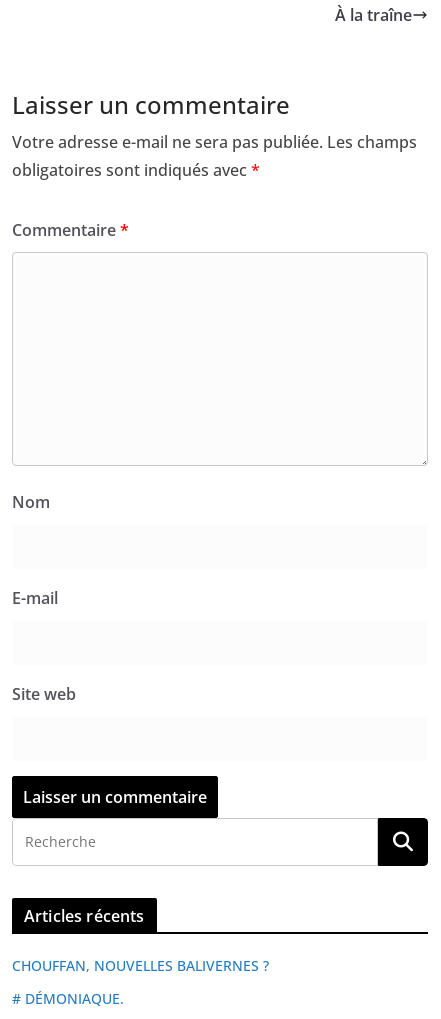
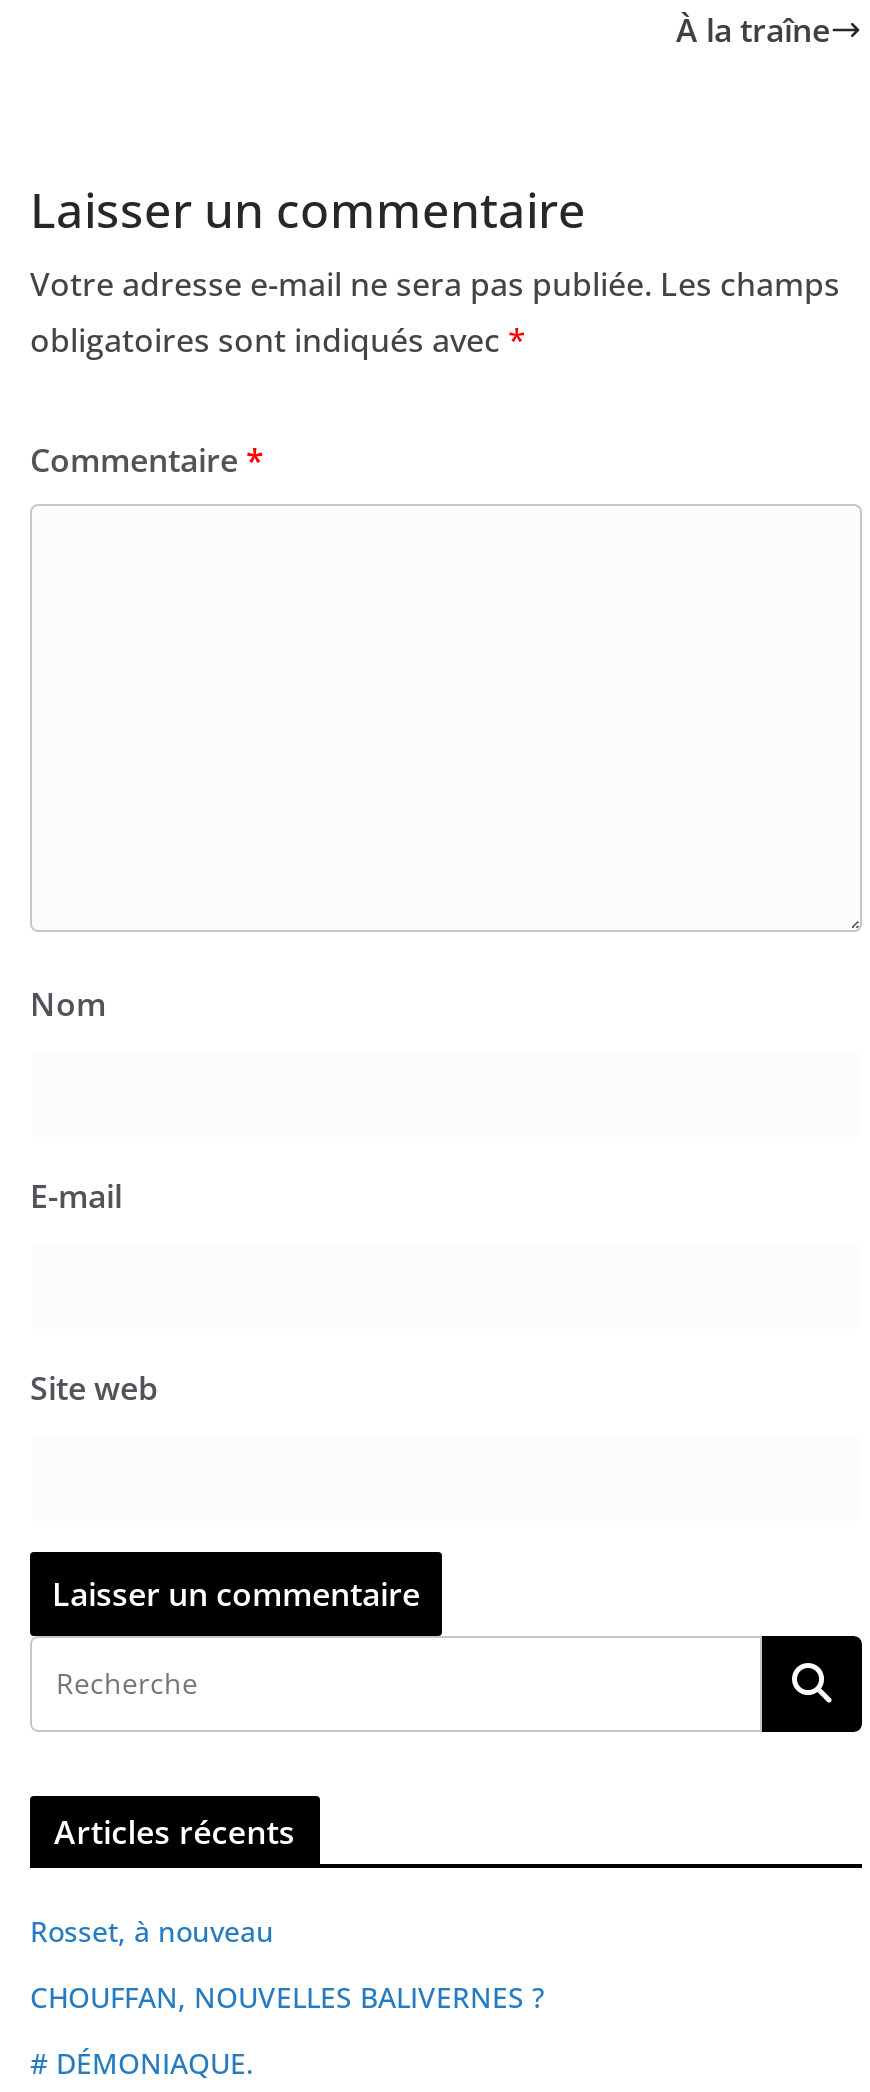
+ Rosset, à nouveau
